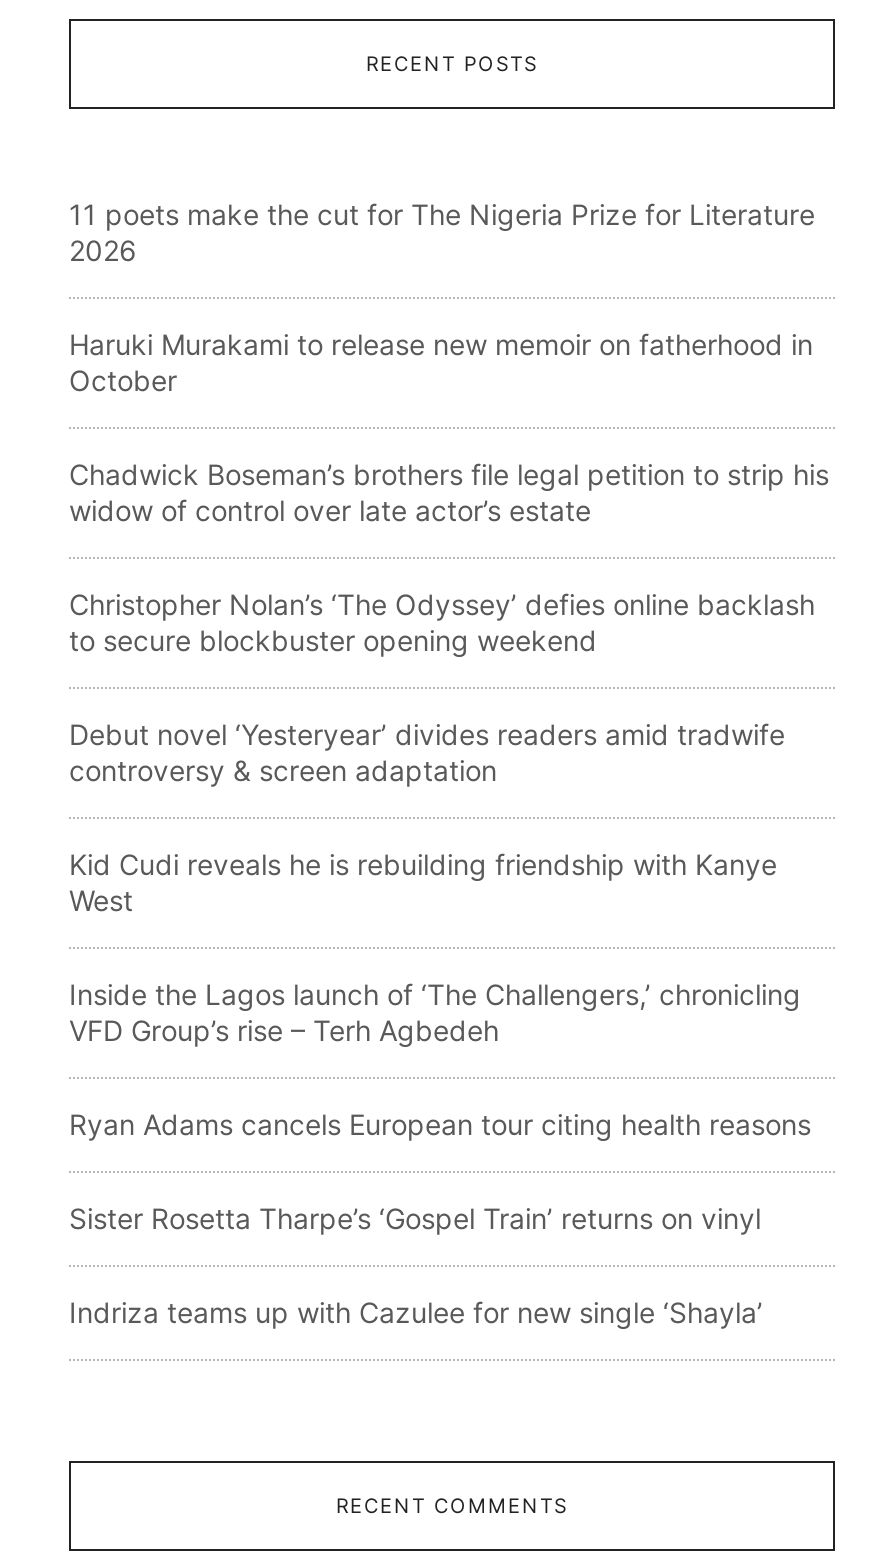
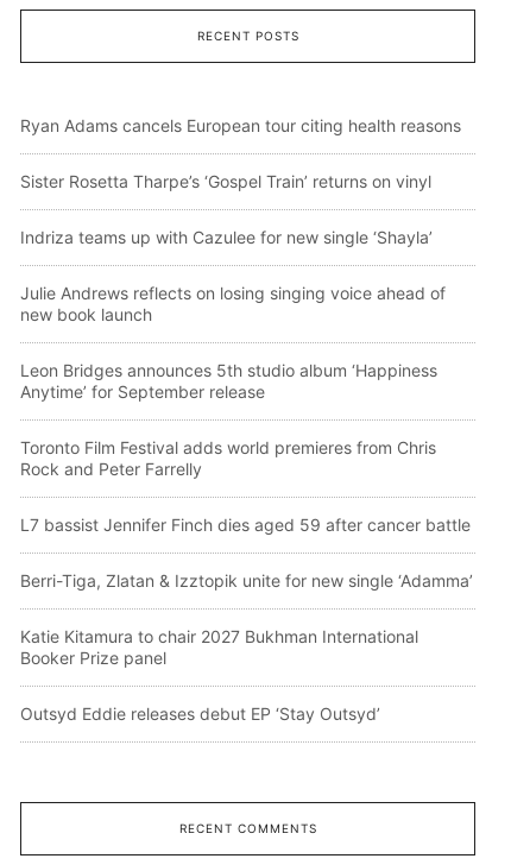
- 11 poets make the cut for The Nigeria Prize for Literature
- 2026
- Haruki Murakami to release new memoir on fatherhood in
- October
- Chadwick Boseman’s brothers file legal petition to strip his
- widow of control over late actor’s estate
- Christopher Nolan’s ‘The Odyssey’ defies online backlash
- to secure blockbuster opening weekend
- Debut novel ‘Yesteryear’ divides readers amid tradwife
- controversy & screen adaptation
- Kid Cudi reveals he is rebuilding friendship with Kanye
- West
- Inside the Lagos launch of ‘The Challengers,’ chronicling
- VFD Group’s rise – Terh Agbedeh

moved up: Ryan Adams cancels European tour citing health reasons | Sister Rosetta Tharpe’s ‘Gospel Train’ returns on vinyl | Indriza teams up with Cazulee for new single ‘Shayla’

+ Julie Andrews reflects on losing singing voice ahead of
+ new book launch
+ Leon Bridges announces 5th studio album ‘Happiness
+ Anytime’ for September release
+ Toronto Film Festival adds world premieres from Chris
+ Rock and Peter Farrelly
+ L7 bassist Jennifer Finch dies aged 59 after cancer battle
+ Berri-Tiga, Zlatan & Izztopik unite for new single ‘Adamma’
+ Katie Kitamura to chair 2027 Bukhman International
+ Booker Prize panel
+ Outsyd Eddie releases debut EP ‘Stay Outsyd’
